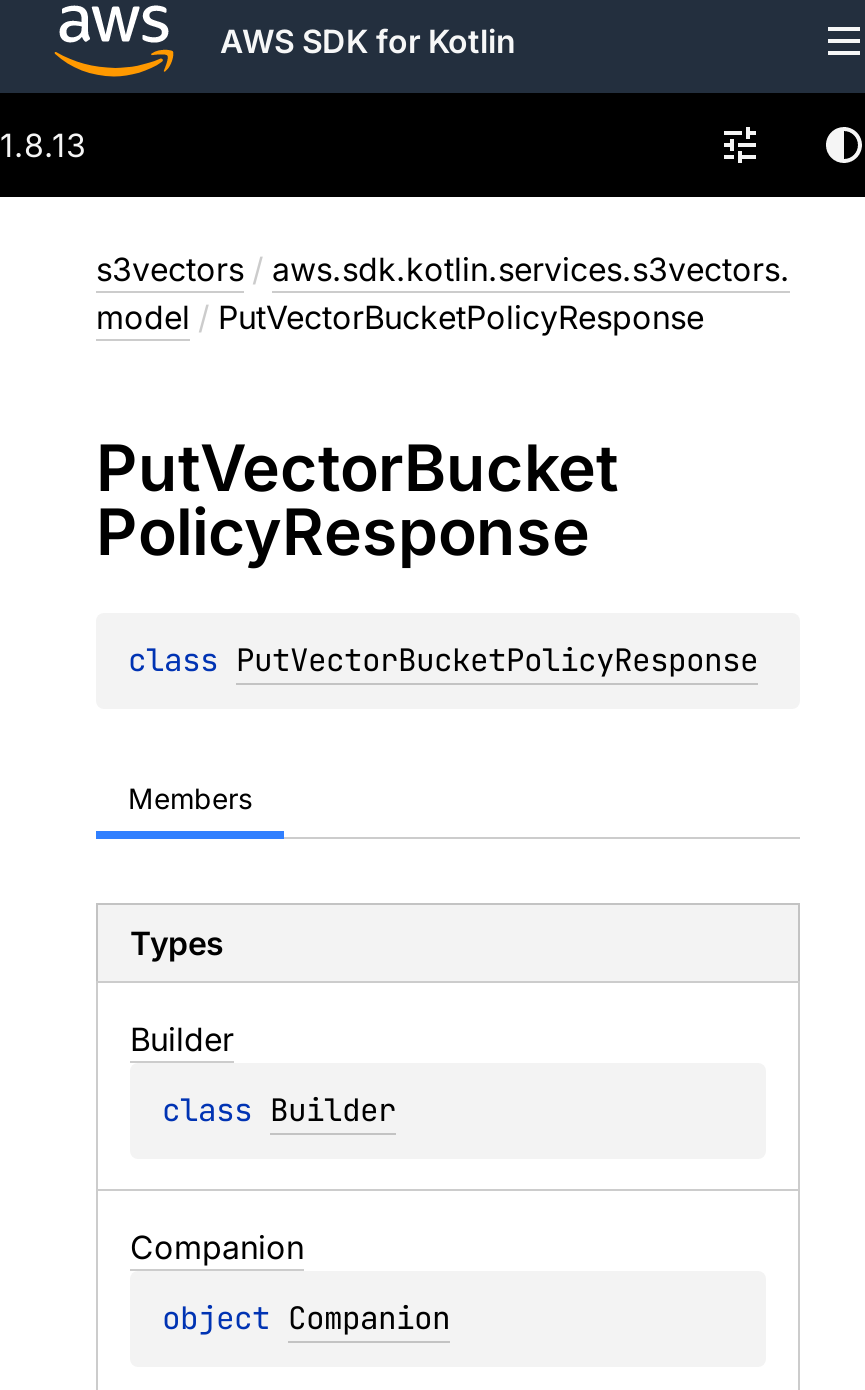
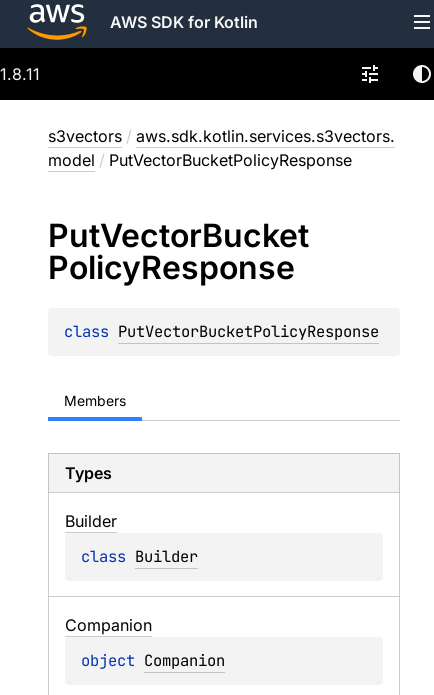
- 1.8.13
+ 1.8.11
